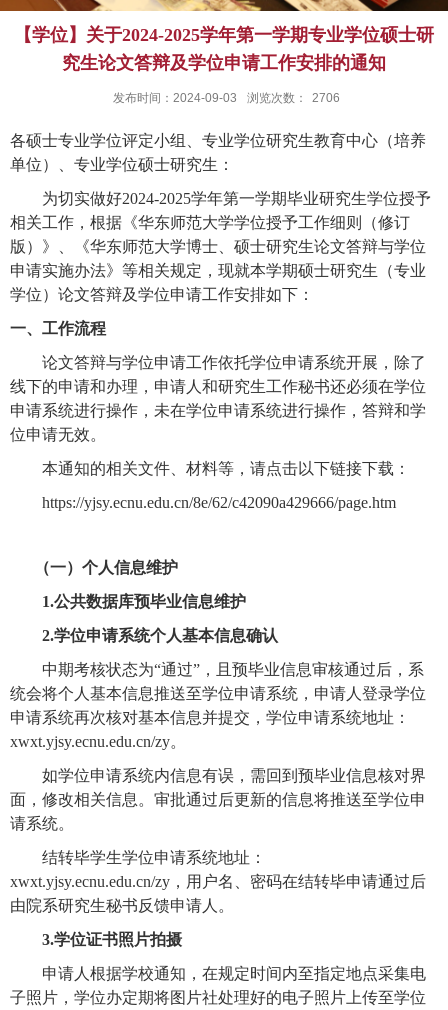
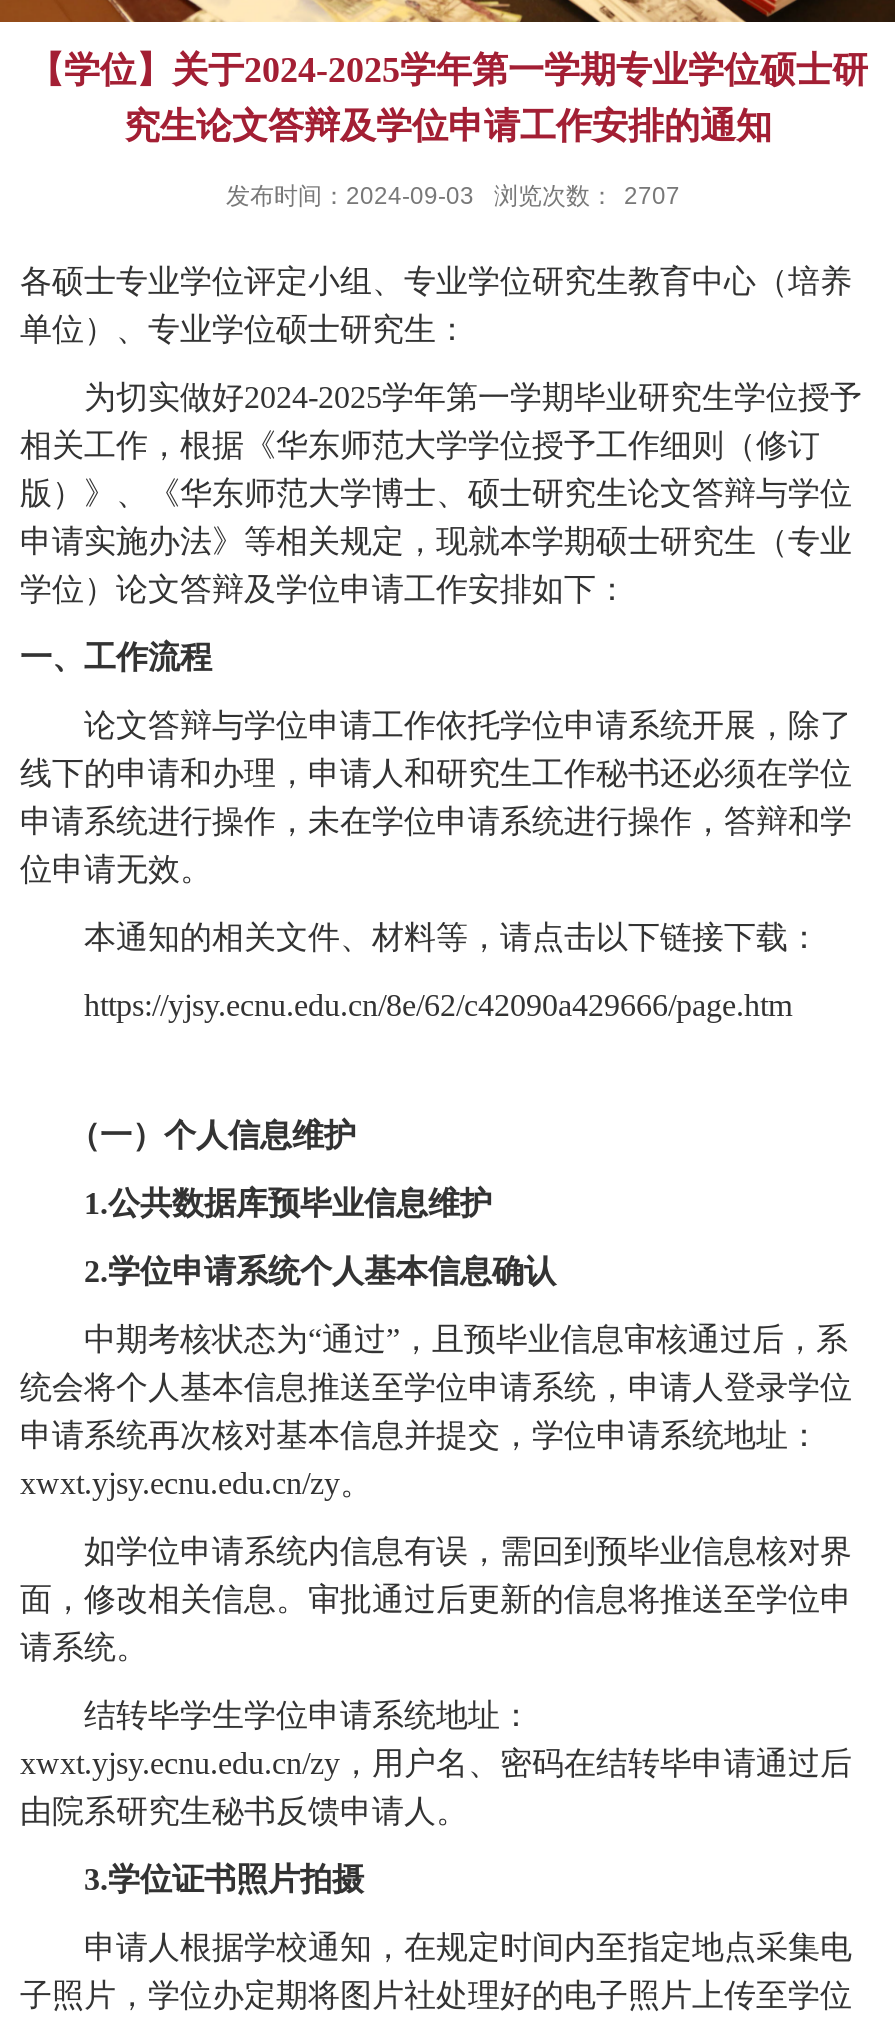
- 发布时间：2024-09-03 浏览次数： 2706
+ 发布时间：2024-09-03 浏览次数： 2707
